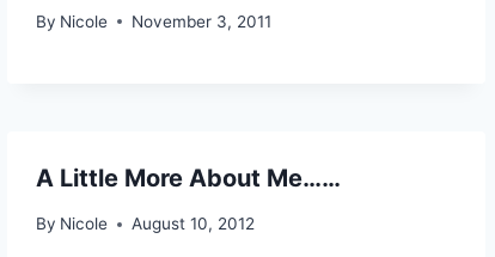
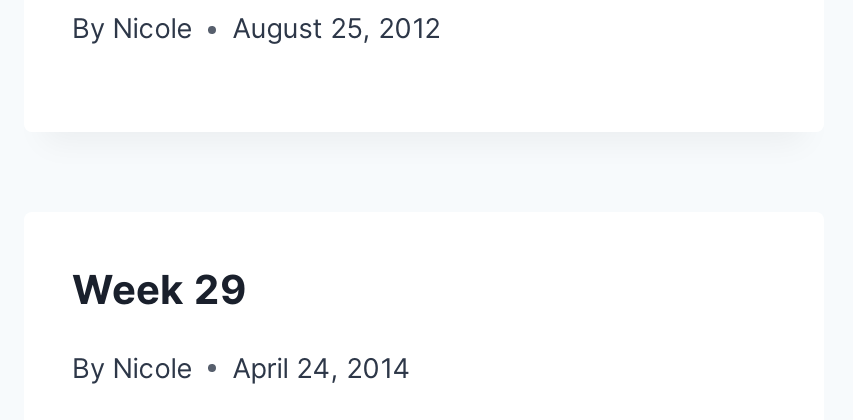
- By Nicole November 3, 2011
+ By Nicole August 25, 2012

- A Little More About Me……
+ Week 29

- By Nicole August 10, 2012
+ By Nicole April 24, 2014
